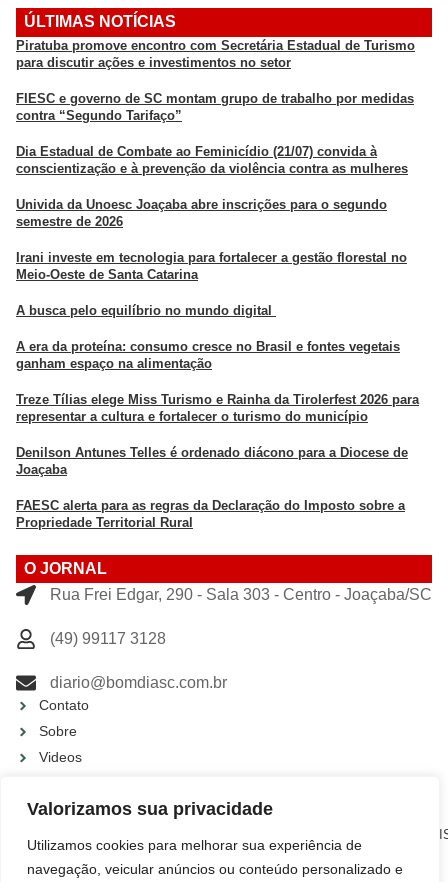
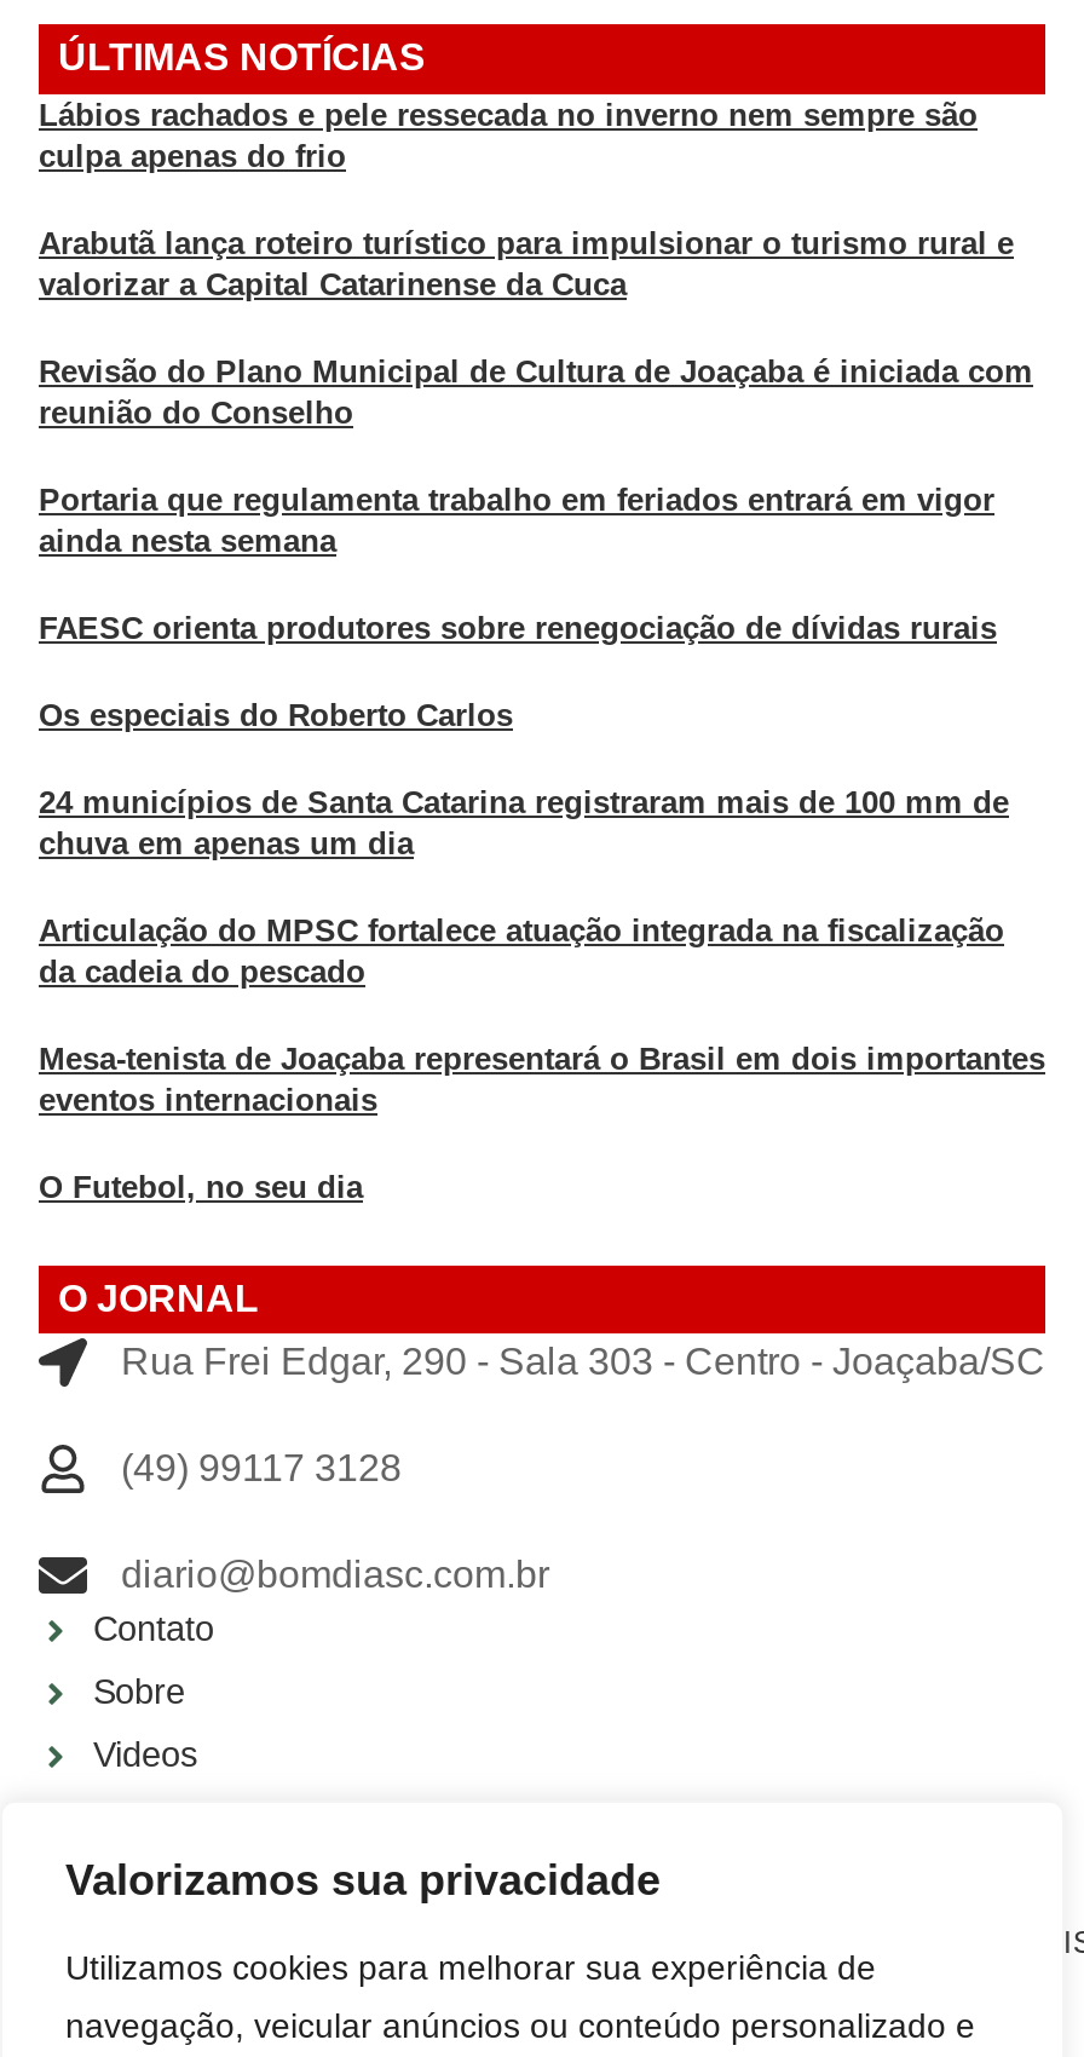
- Piratuba promove encontro com Secretária Estadual de Turismo
- para discutir ações e investimentos no setor
+ Lábios rachados e pele ressecada no inverno nem sempre são
+ culpa apenas do frio

- FIESC e governo de SC montam grupo de trabalho por medidas
- contra “Segundo Tarifaço”
+ Arabutã lança roteiro turístico para impulsionar o turismo rural e
+ valorizar a Capital Catarinense da Cuca

- Dia Estadual de Combate ao Feminicídio (21/07) convida à
- conscientização e à prevenção da violência contra as mulheres
+ Revisão do Plano Municipal de Cultura de Joaçaba é iniciada com
+ reunião do Conselho

- Univida da Unoesc Joaçaba abre inscrições para o segundo
- semestre de 2026
+ Portaria que regulamenta trabalho em feriados entrará em vigor
+ ainda nesta semana

- Irani investe em tecnologia para fortalecer a gestão florestal no
- Meio-Oeste de Santa Catarina
+ FAESC orienta produtores sobre renegociação de dívidas rurais

- A busca pelo equilíbrio no mundo digital
+ Os especiais do Roberto Carlos

- A era da proteína: consumo cresce no Brasil e fontes vegetais
- ganham espaço na alimentação
+ 24 municípios de Santa Catarina registraram mais de 100 mm de
+ chuva em apenas um dia

- Treze Tílias elege Miss Turismo e Rainha da Tirolerfest 2026 para
- representar a cultura e fortalecer o turismo do município
+ Articulação do MPSC fortalece atuação integrada na fiscalização
+ da cadeia do pescado

- Denilson Antunes Telles é ordenado diácono para a Diocese de
- Joaçaba
+ Mesa-tenista de Joaçaba representará o Brasil em dois importantes
+ eventos internacionais

- FAESC alerta para as regras da Declaração do Imposto sobre a
- Propriedade Territorial Rural
+ O Futebol, no seu dia
